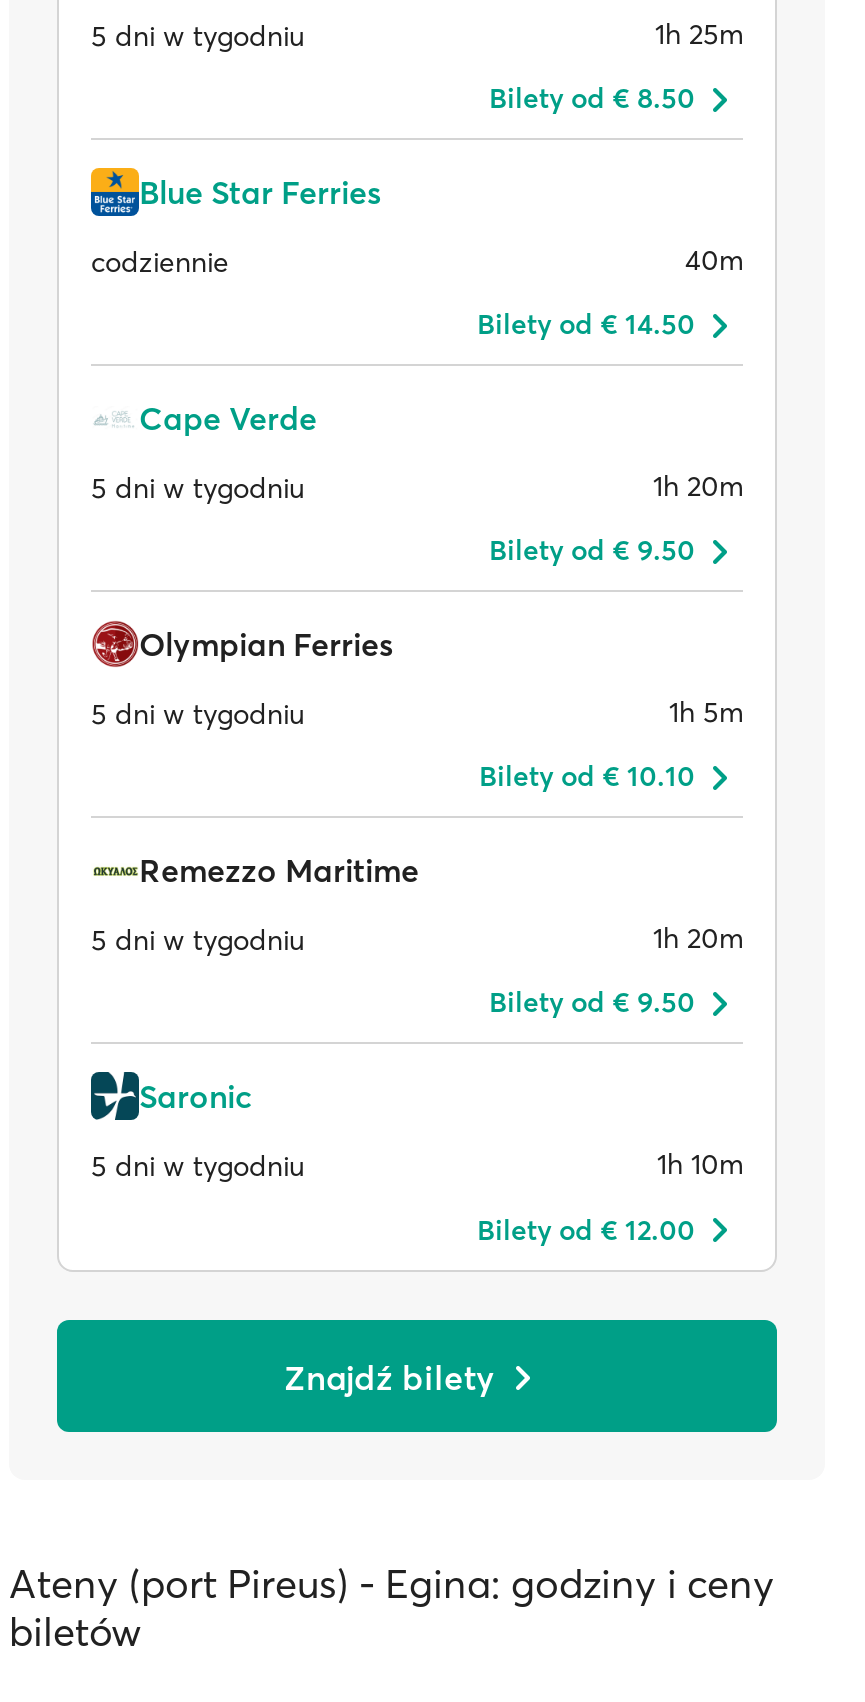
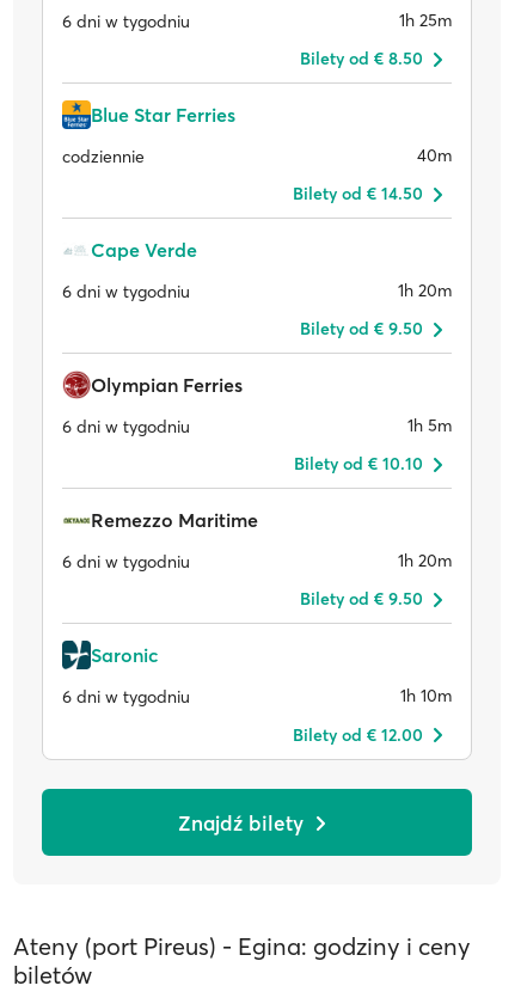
- 5 dni w tygodniu
+ 6 dni w tygodniu

- 5 dni w tygodniu
+ 6 dni w tygodniu

- 5 dni w tygodniu
+ 6 dni w tygodniu

- 5 dni w tygodniu
+ 6 dni w tygodniu

- 5 dni w tygodniu
+ 6 dni w tygodniu
